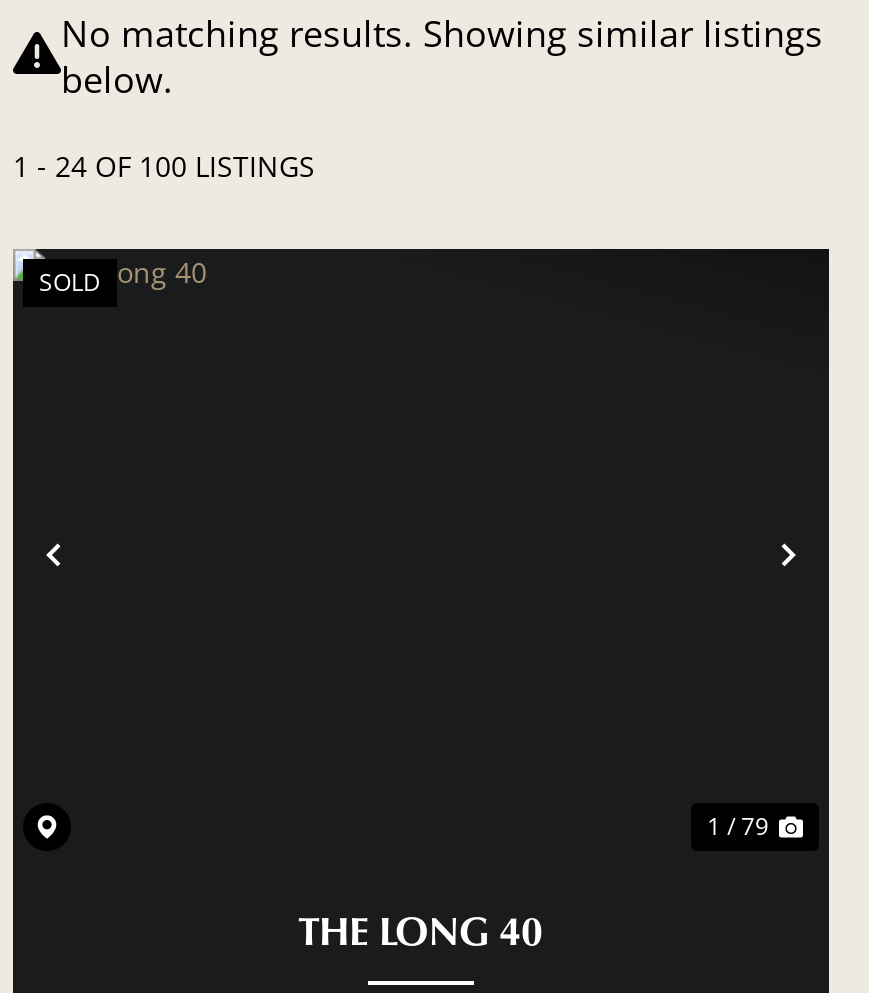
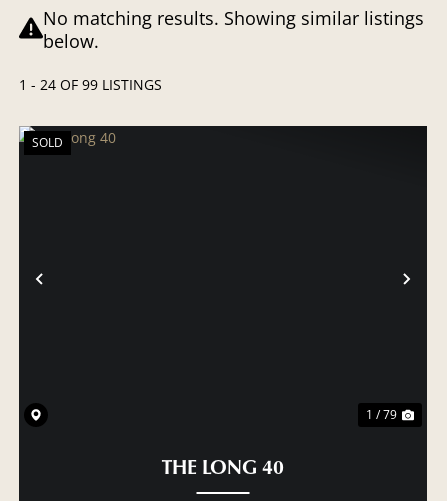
- 1 - 24 OF 100 LISTINGS
+ 1 - 24 OF 99 LISTINGS
